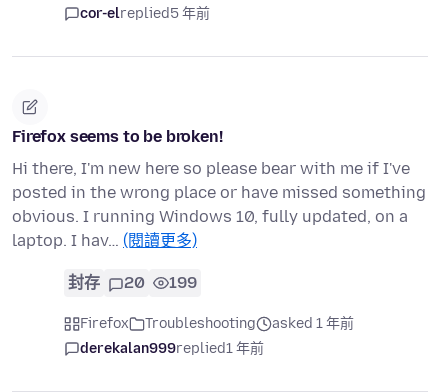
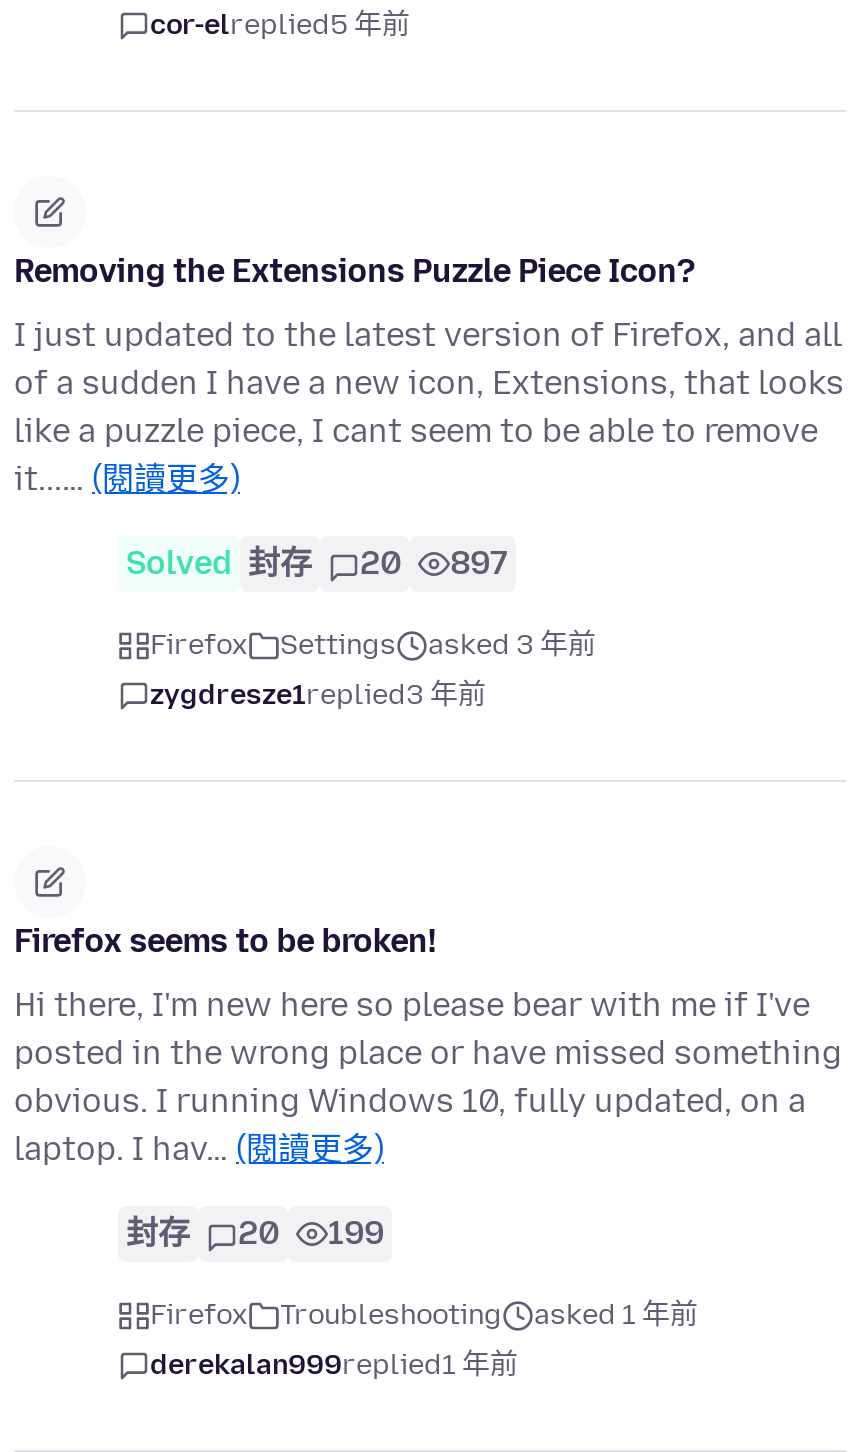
+ Removing the Extensions Puzzle Piece Icon?
+ I just updated to the latest version of Firefox, and all
+ of a sudden I have a new icon, Extensions, that looks
+ like a puzzle piece, I cant seem to be able to remove
+ it...… (閱讀更多)
+ Solved 封存
+ 20
+ 897
+ Firefox
+ Settings
+ asked 3 年前
+ zygdresze1replied3 年前
